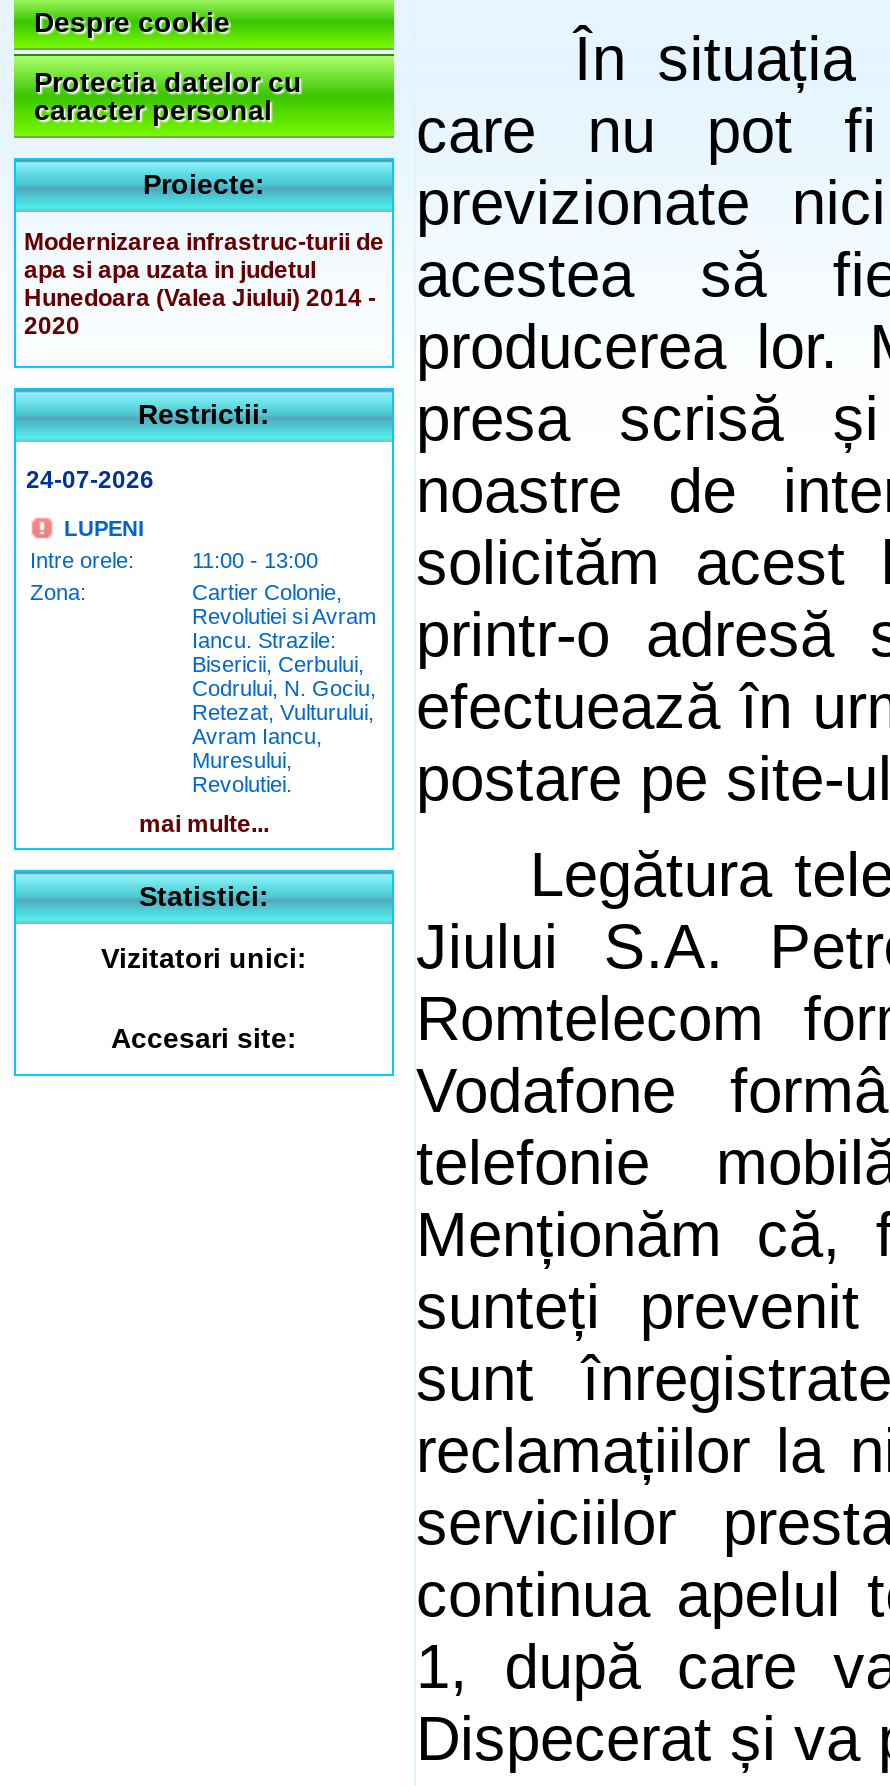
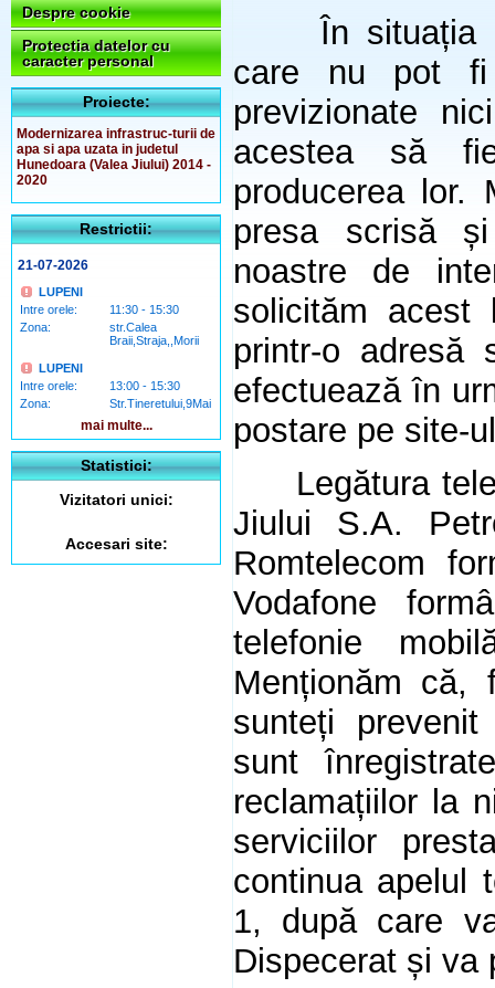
- 24-07-2026
+ 21-07-2026

- 11:00 - 13:00
+ 11:30 - 15:30

- Cartier Colonie,
- Revolutiei si Avram
- Iancu. Strazile:
- Bisericii, Cerbului,
- Codrului, N. Gociu,
- Retezat, Vulturului,
- Avram Iancu,
- Muresului,
- Revolutiei.
+ str.Calea
+ Braii,Straja,,Morii
+ LUPENI
+ Intre orele:
+ 13:00 - 15:30
+ Zona:
+ Str.Tineretului,9Mai

moved up: mai multe... | Statistici: | Vizitatori unici: | Accesari site:
